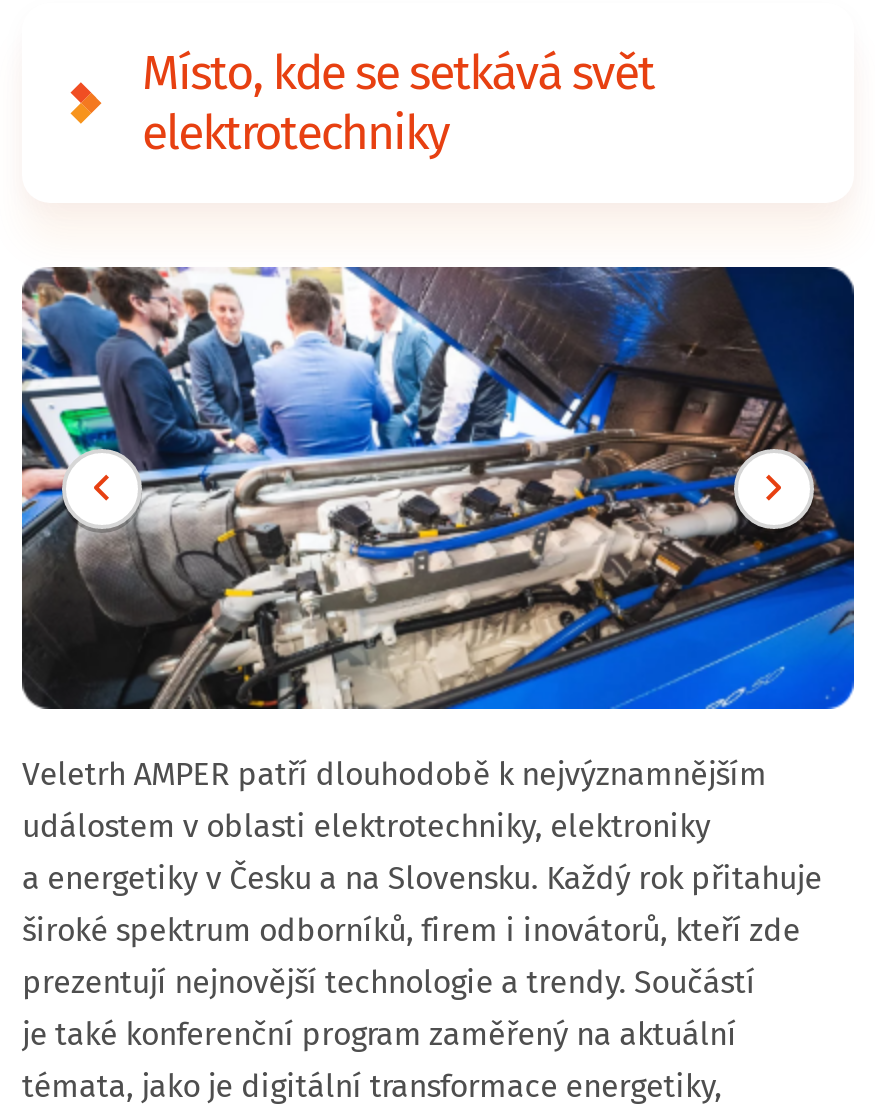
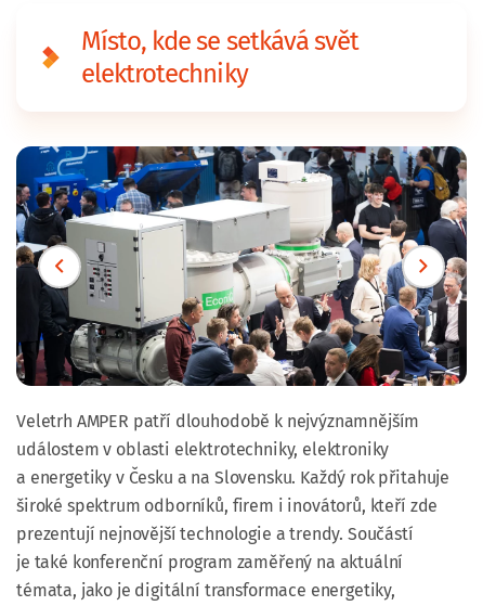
- [image]
+ [image]
